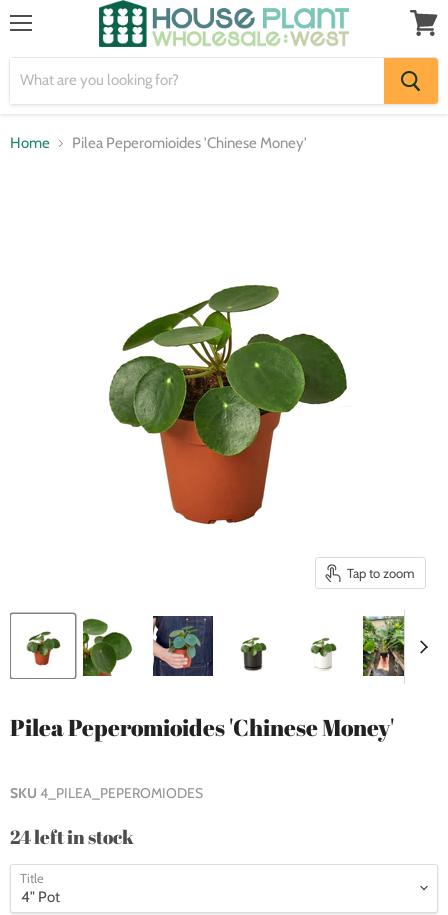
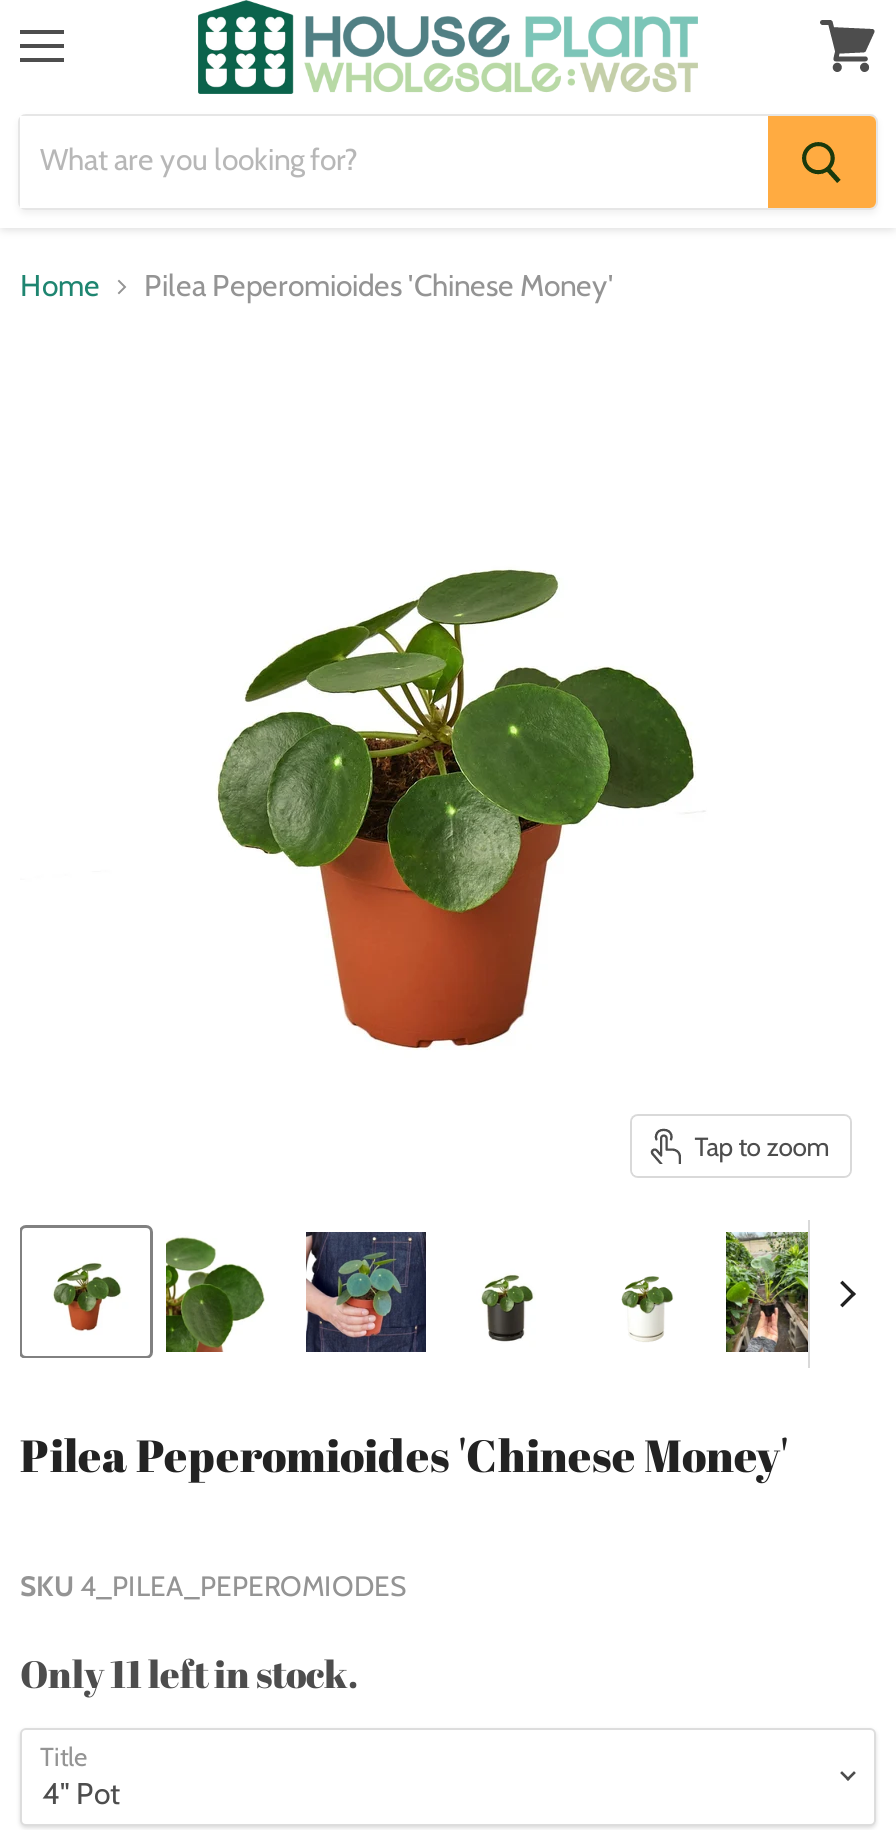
- 24 left in stock
+ Only 11 left in stock.
